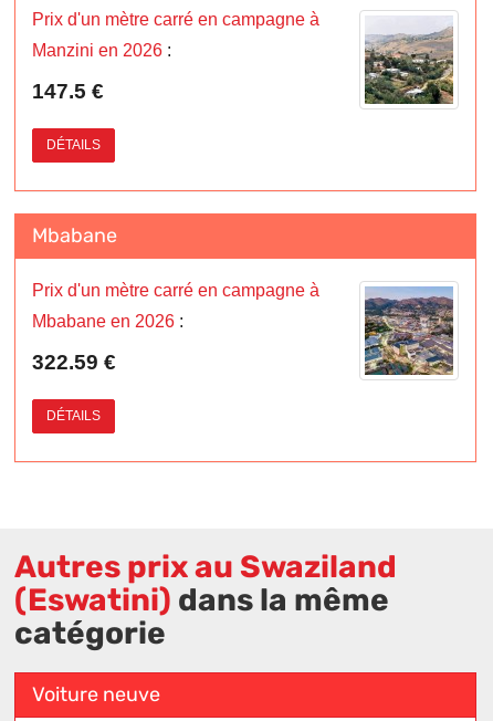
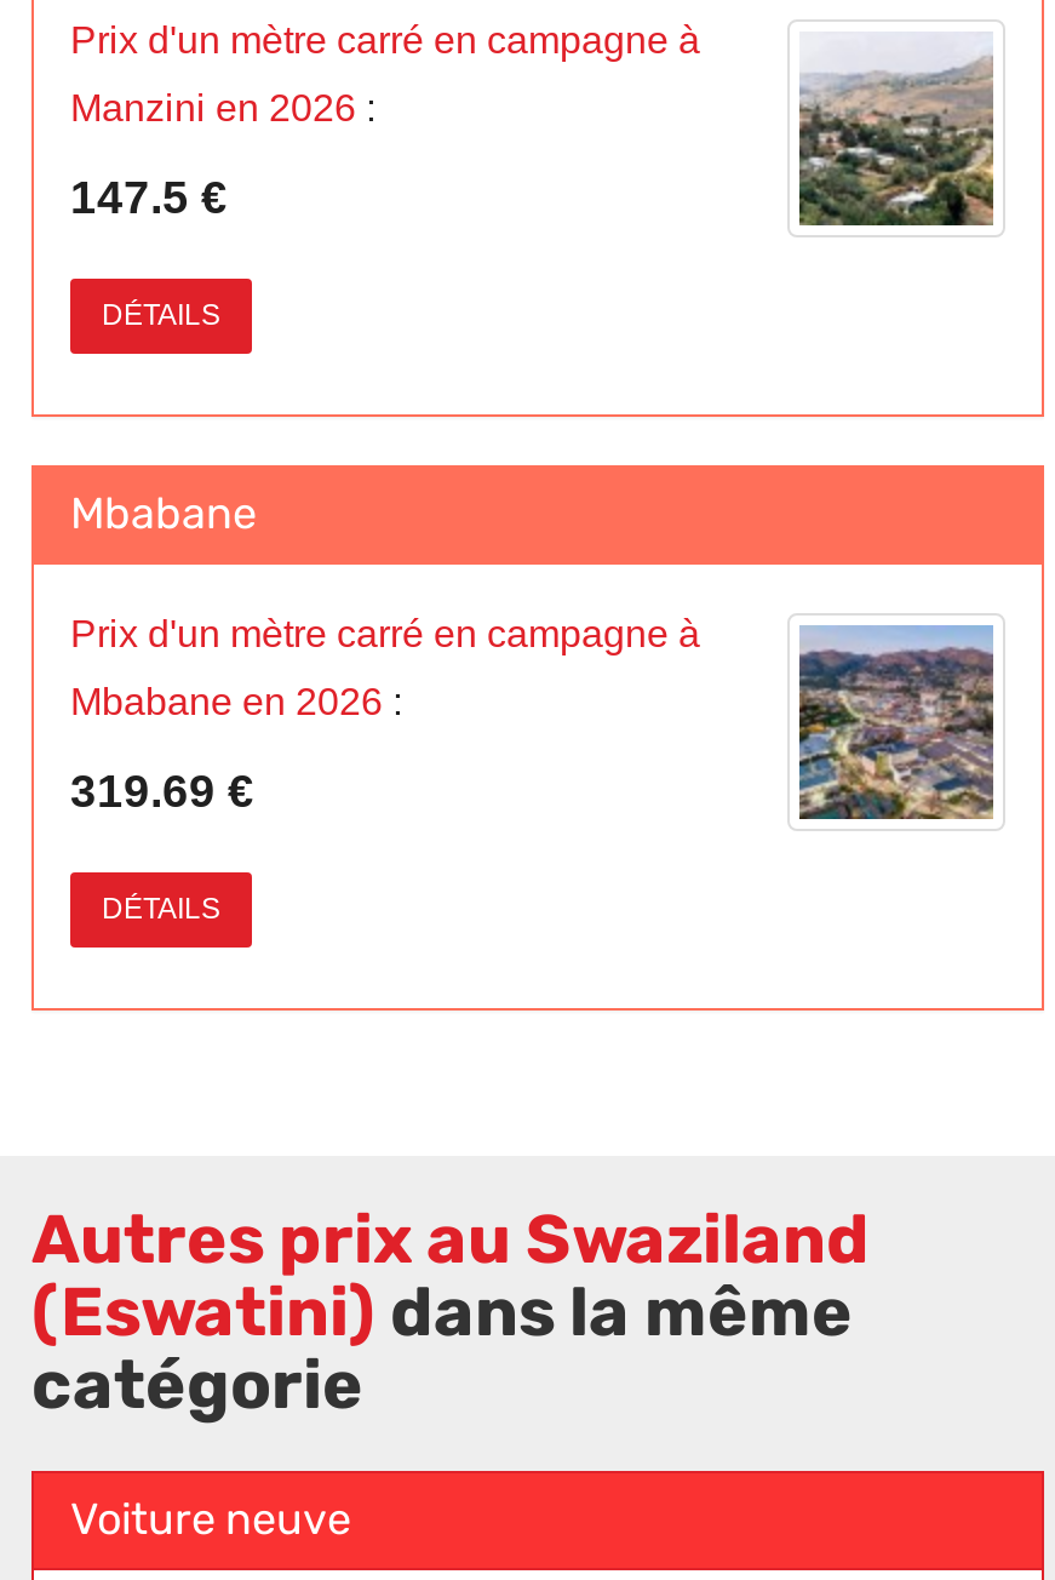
- 322.59 €
+ 319.69 €
